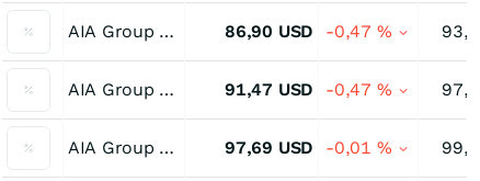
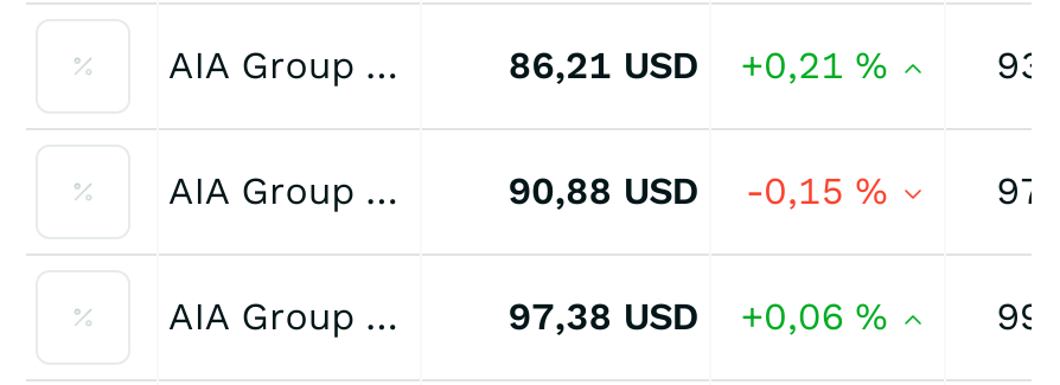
- 86,90 USD -0,47%
+ 86,21 USD
+ +0,21%

- 91,47 USD -0,47%
+ 90,88 USD
+ -0,15%

- 97,69 USD -0,01%
+ 97,38 USD
+ +0,06%
